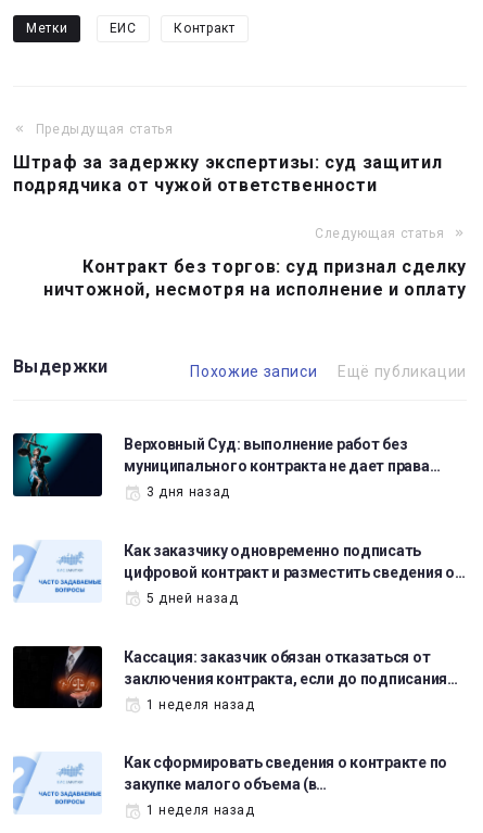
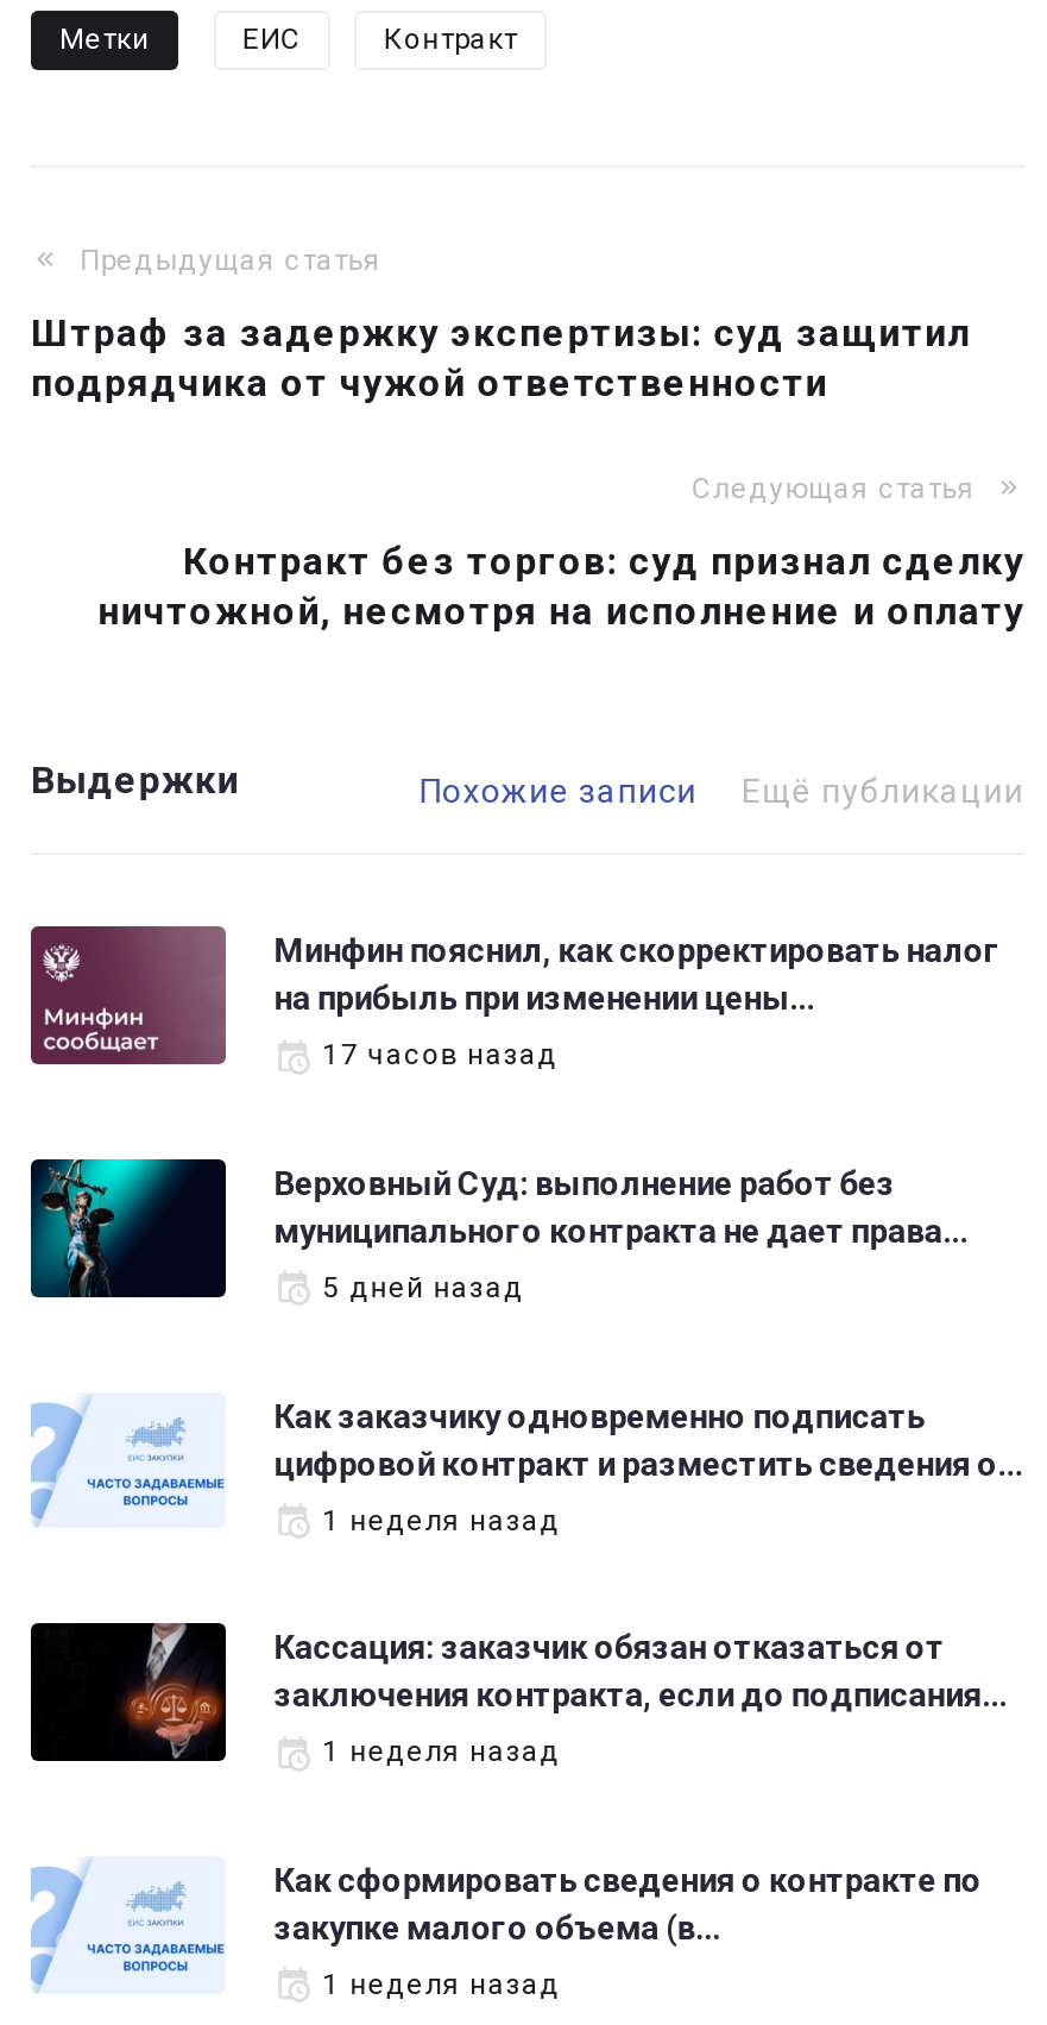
+ [image]
+ Минфин пояснил, как скорректировать налог
+ на прибыль при изменении цены…
+ 17 часов назад

- 3 дня назад
+ 5 дней назад

- 5 дней назад
+ 1 неделя назад
